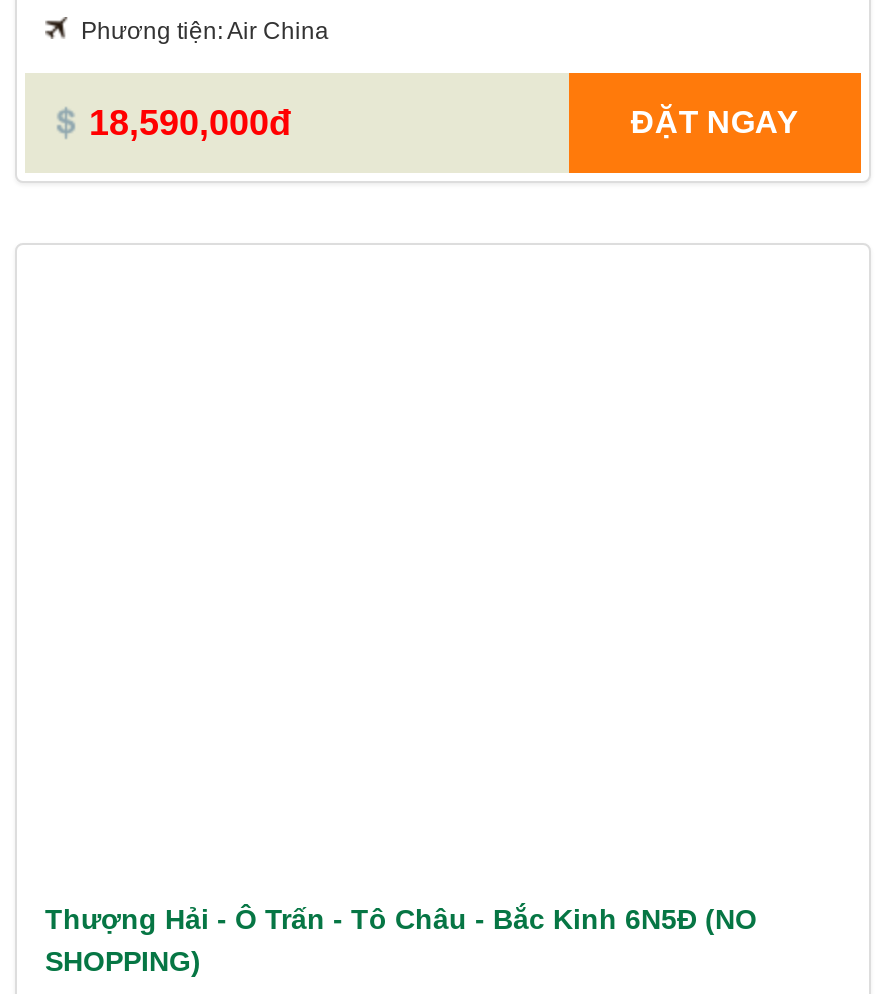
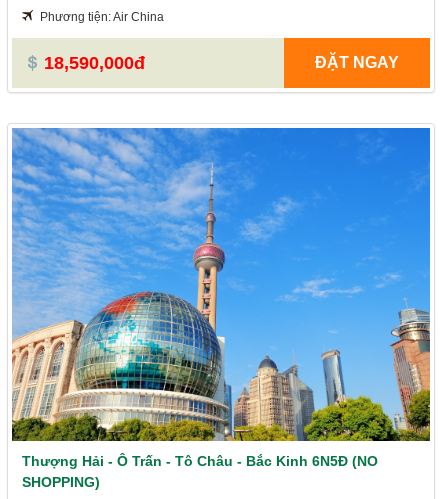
+ [image]
